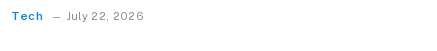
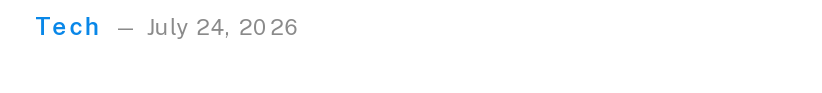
- Tech July 22, 2026
+ Tech July 24, 2026
